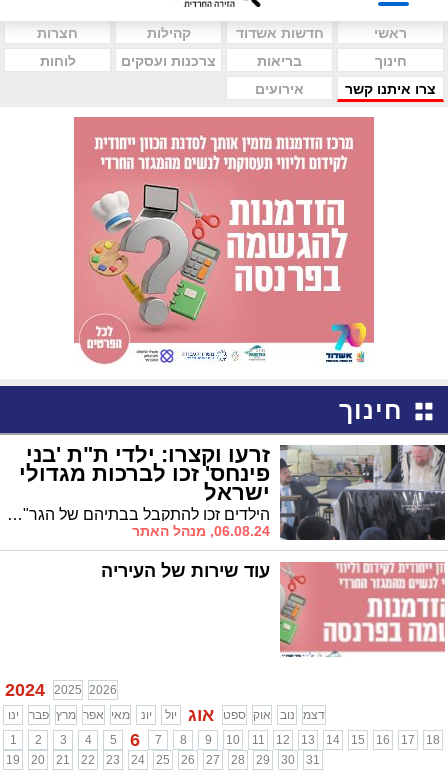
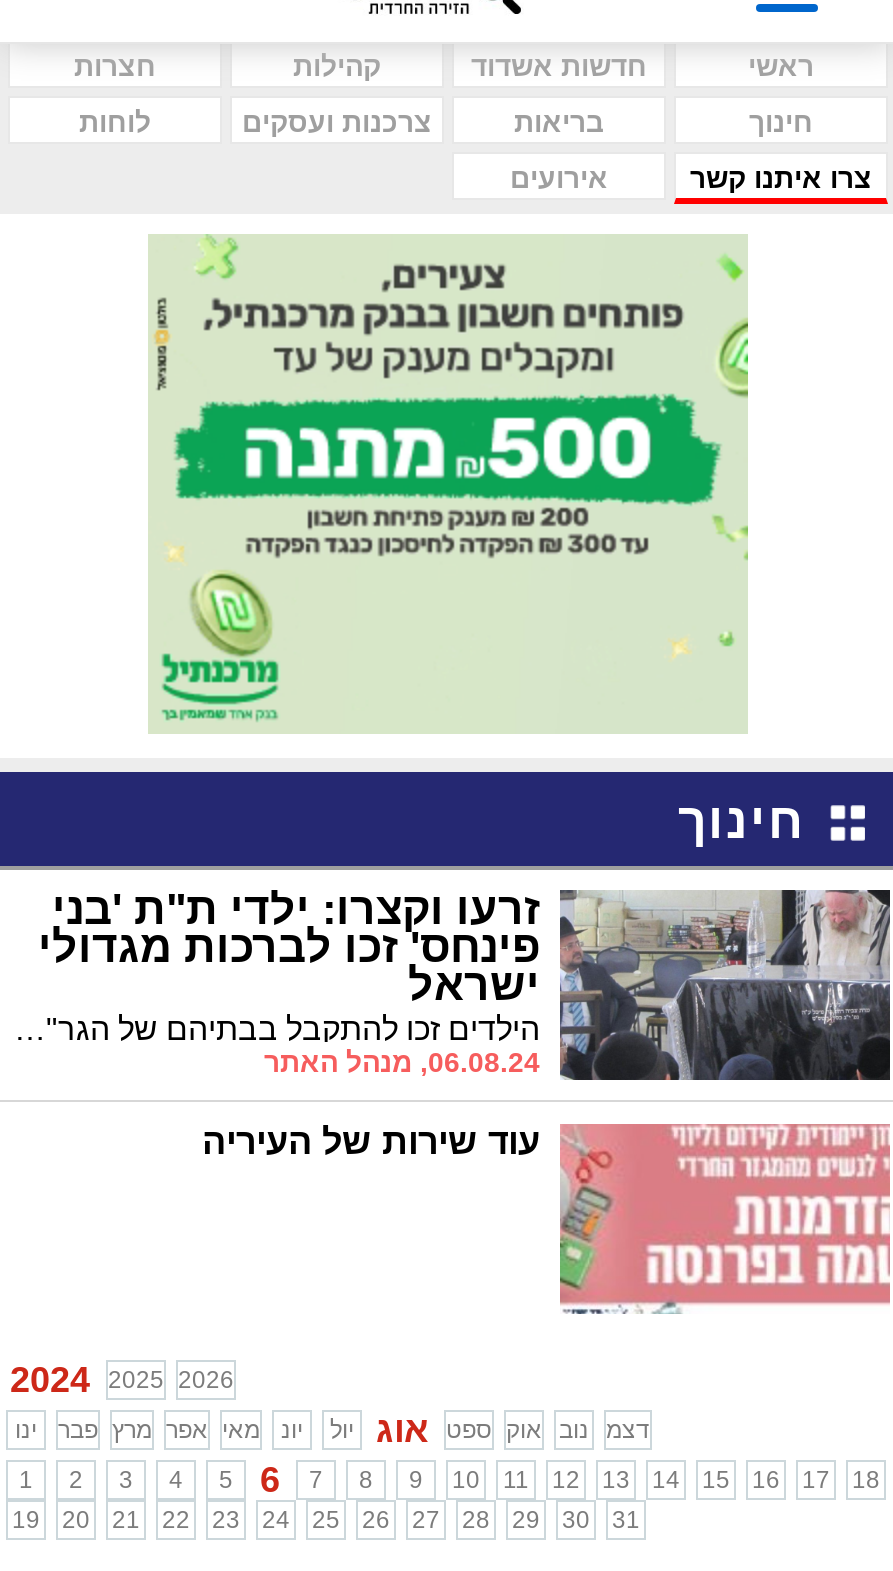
- [image]
+ [image]
